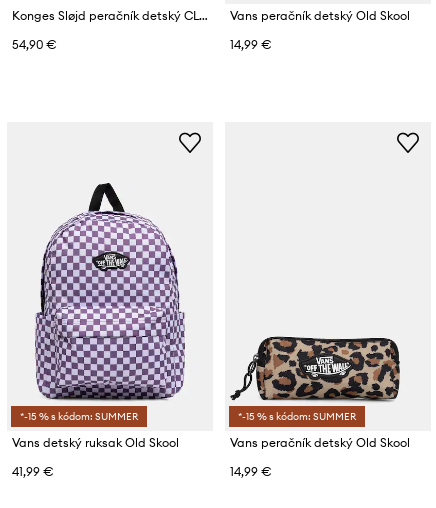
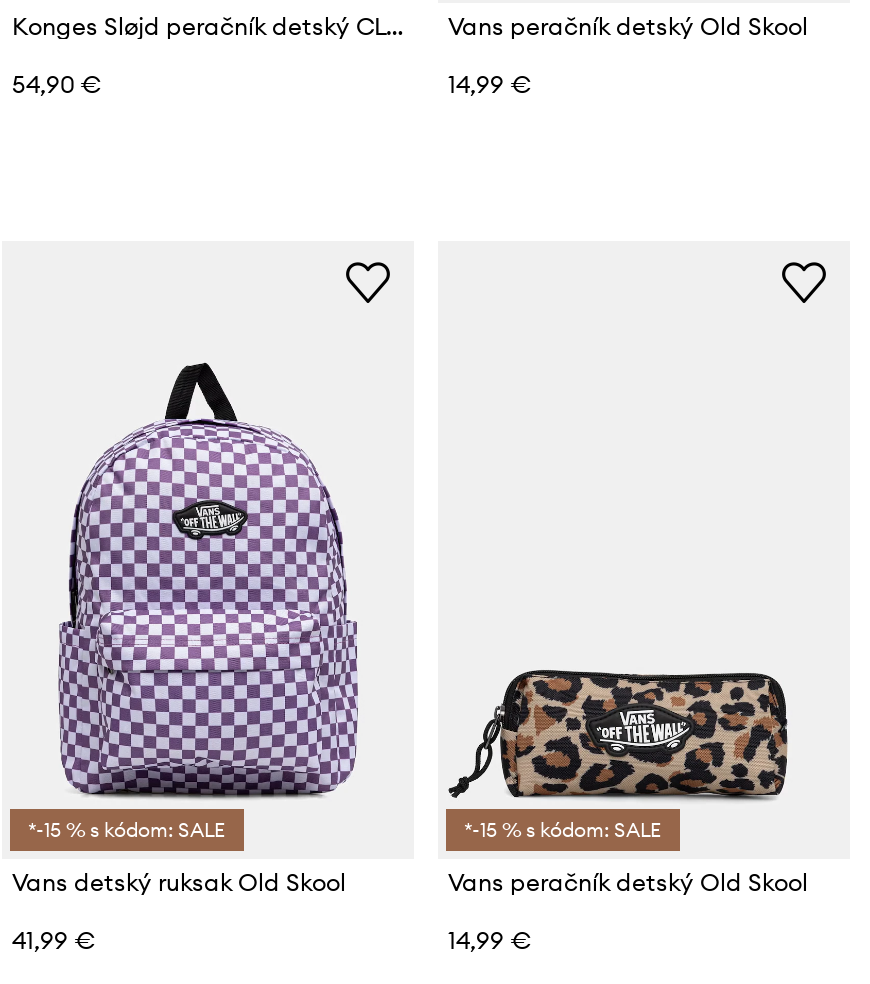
- *-15 % s kódom: SUMMER
+ *-15 % s kódom: SALE

- *-15 % s kódom: SUMMER
+ *-15 % s kódom: SALE
